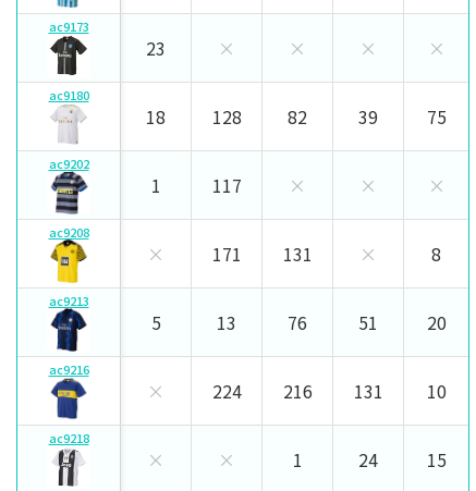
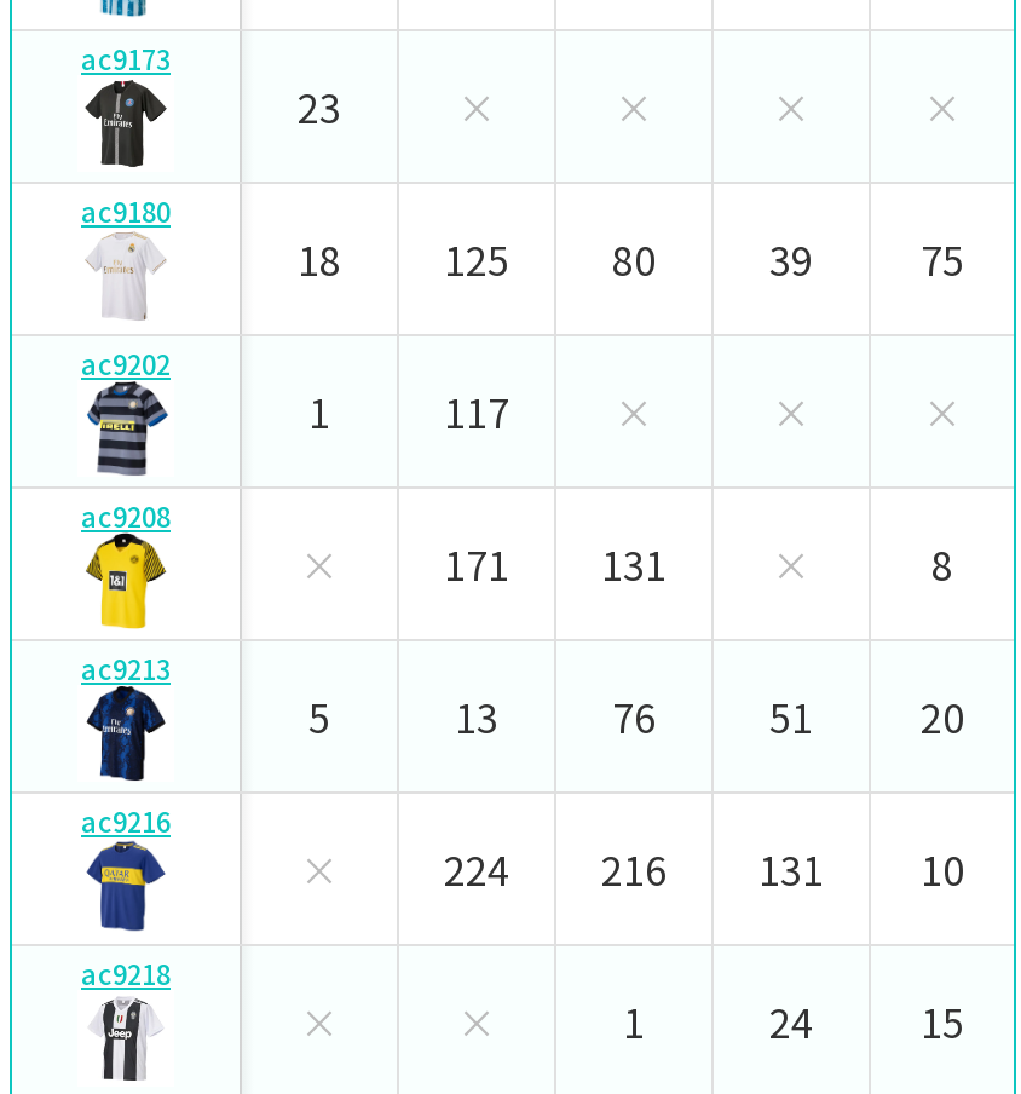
- 128
+ 125

- 82
+ 80
